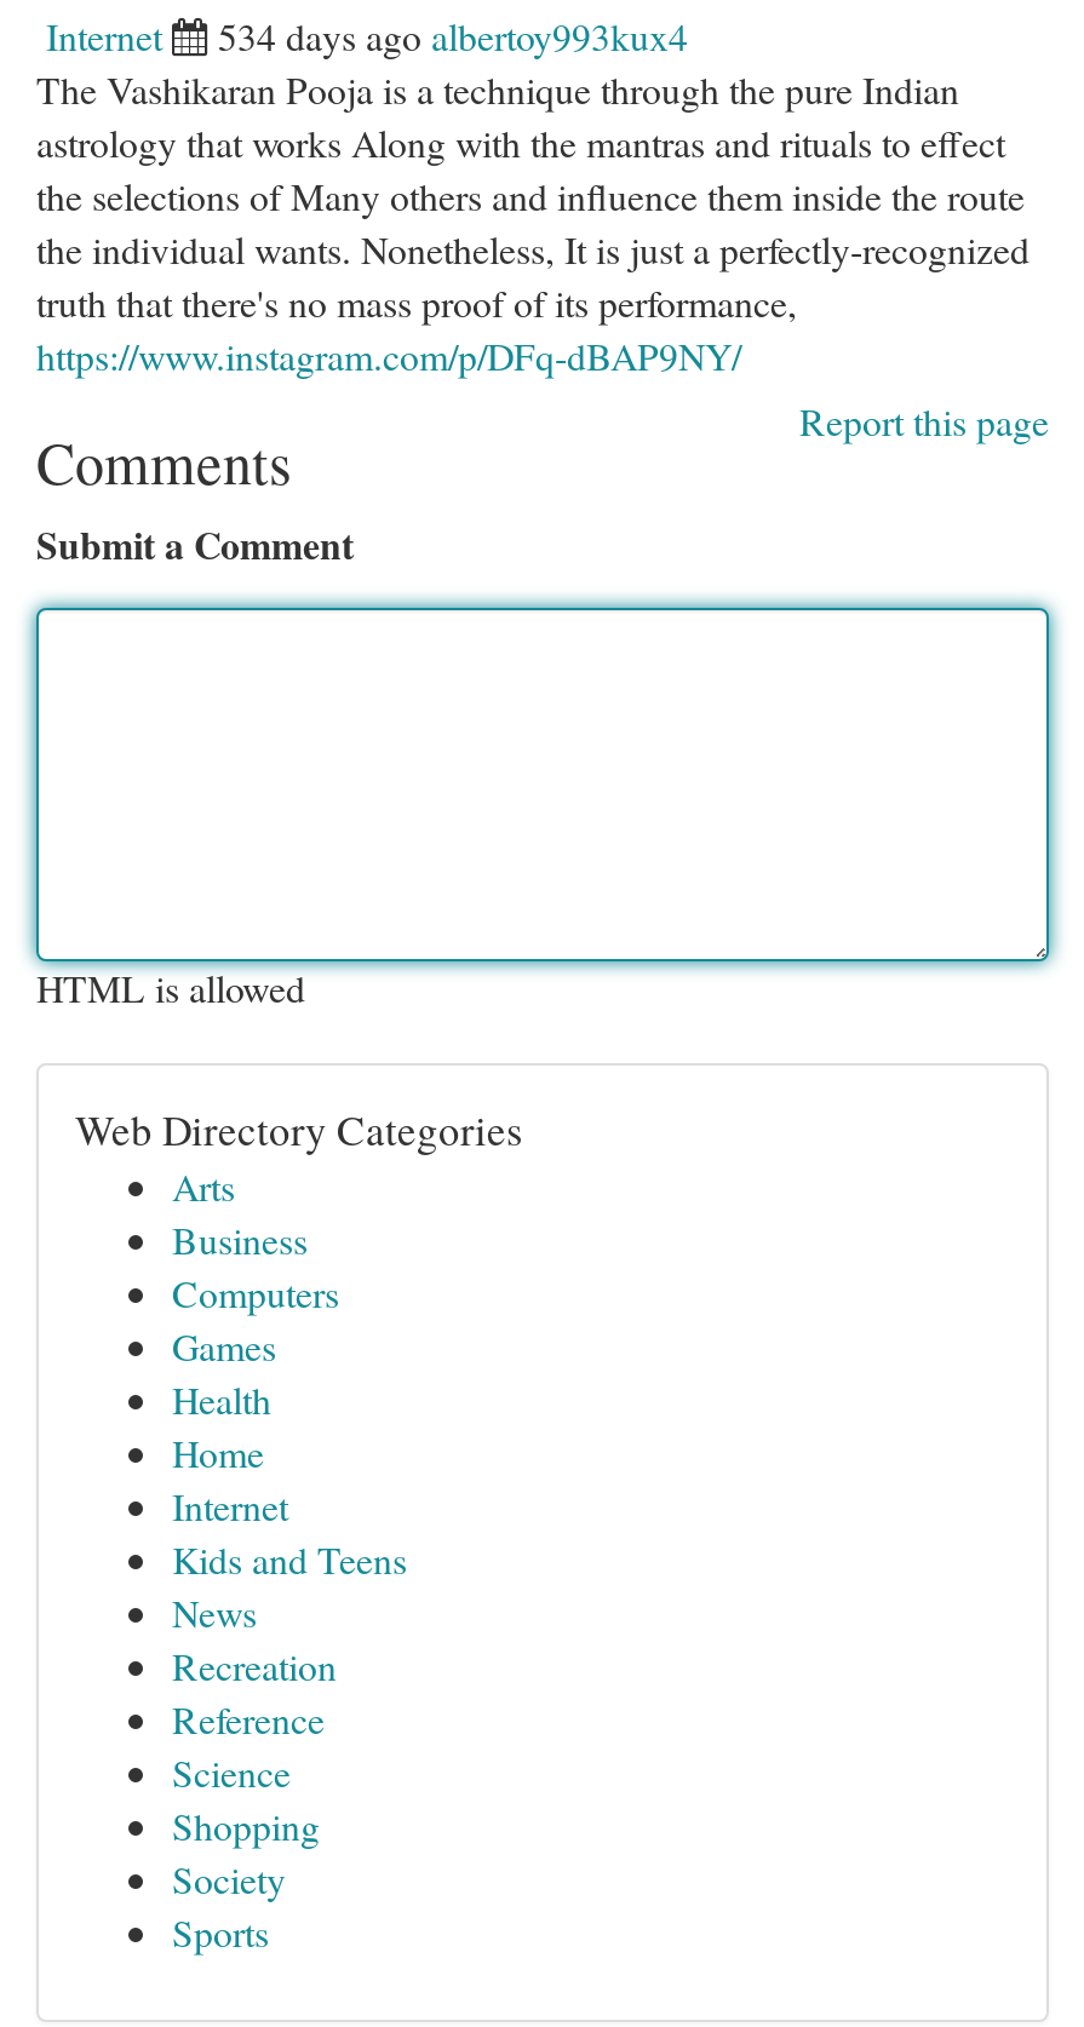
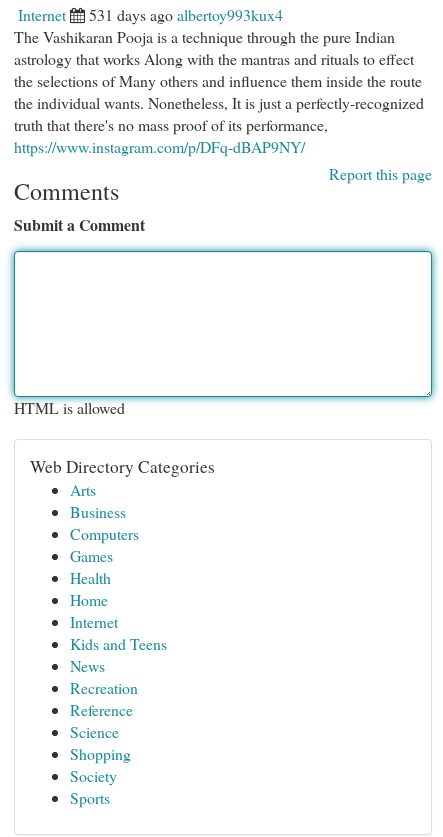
- 534 days ago albertoy993kux4
+ 531 days ago albertoy993kux4
